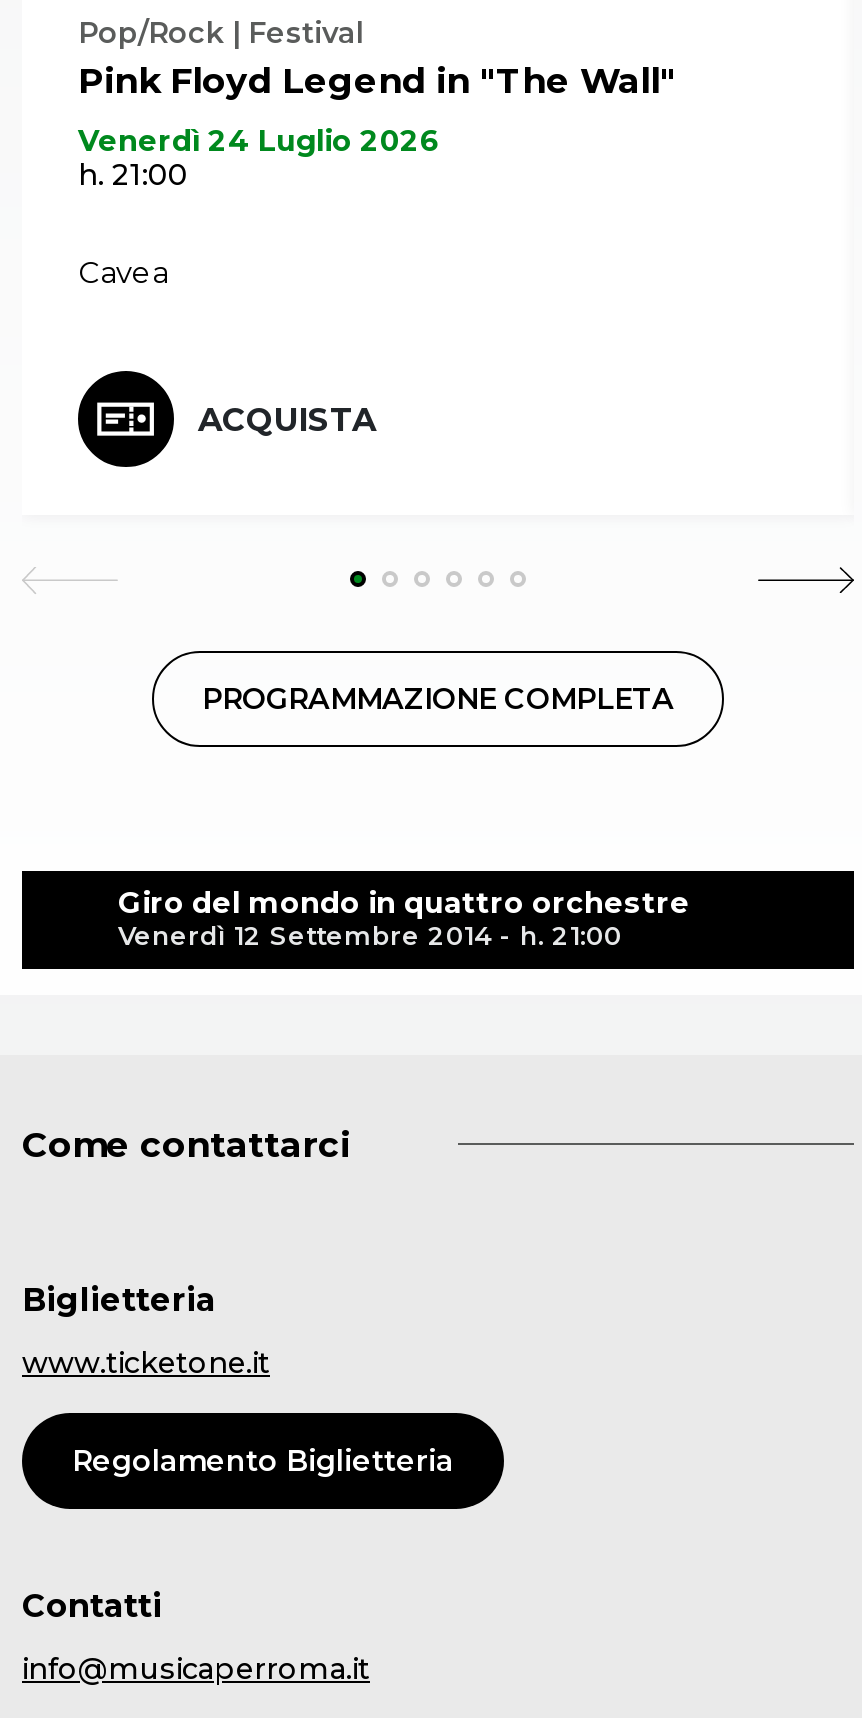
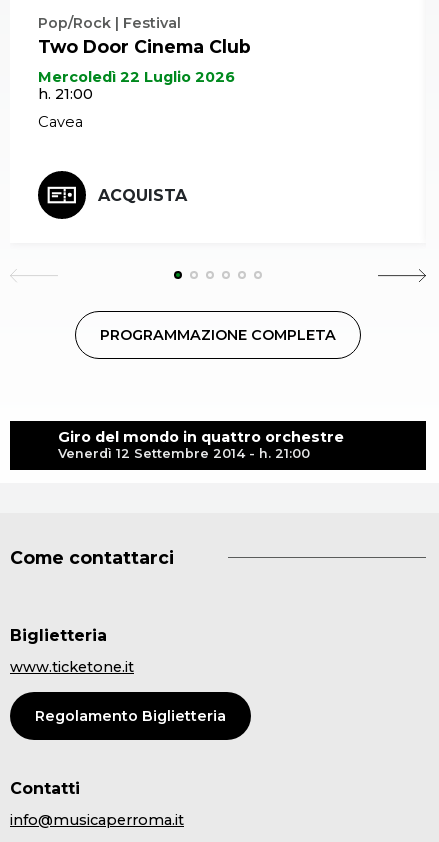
- Pink Floyd Legend in "The Wall"
+ Two Door Cinema Club

- Venerdì 24 Luglio 2026
+ Mercoledì 22 Luglio 2026
